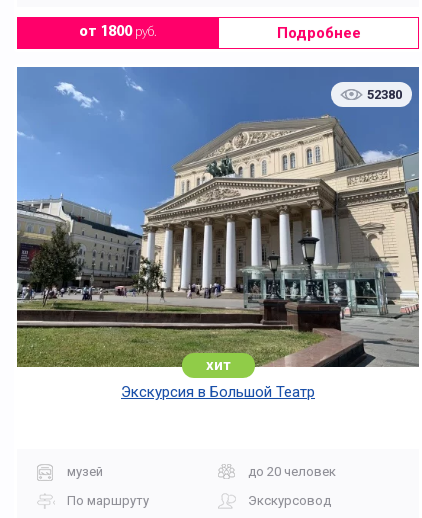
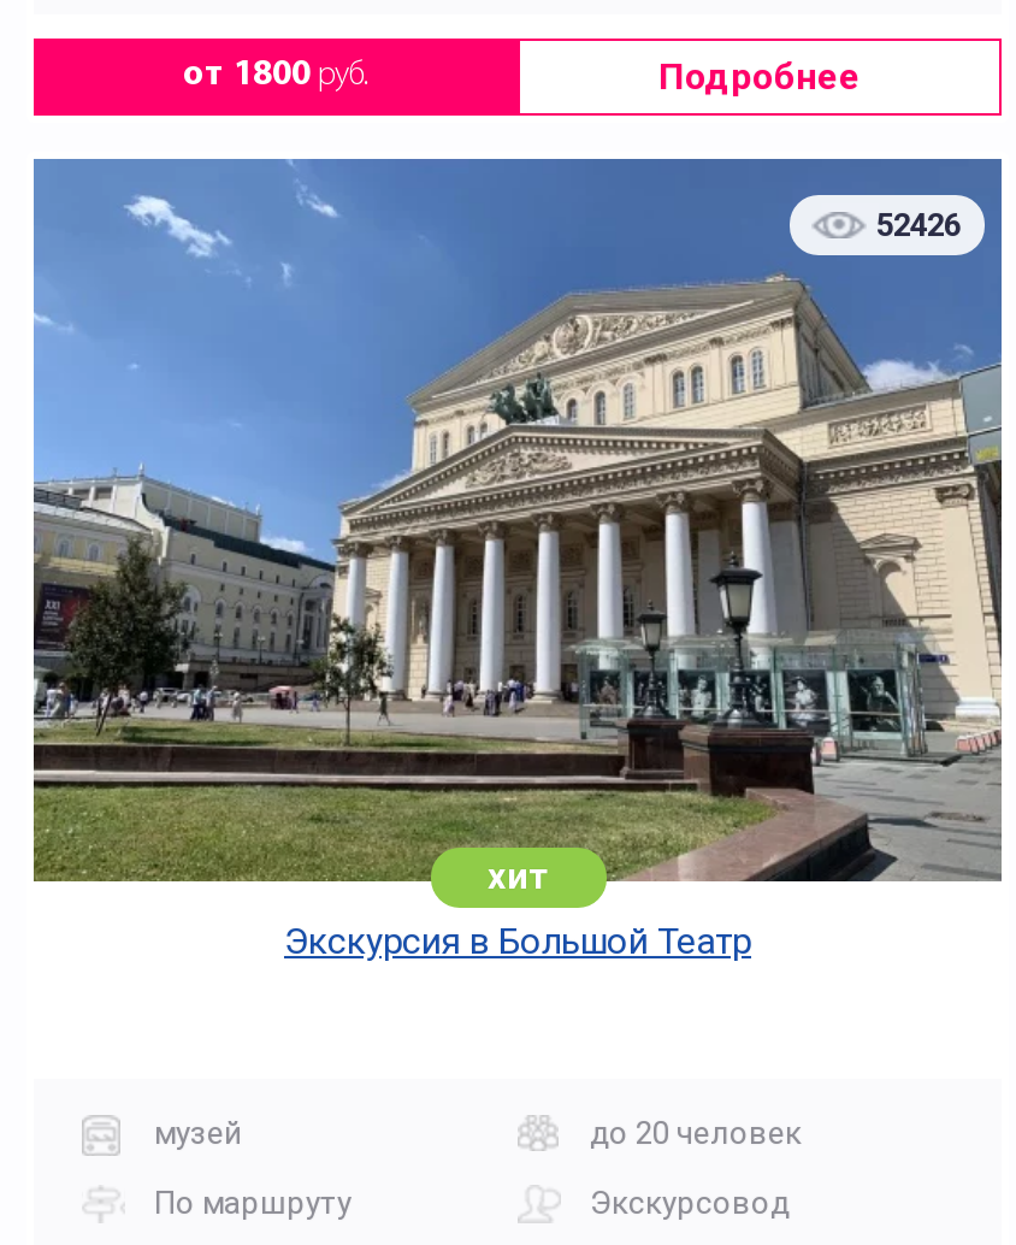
- 52380
+ 52426
